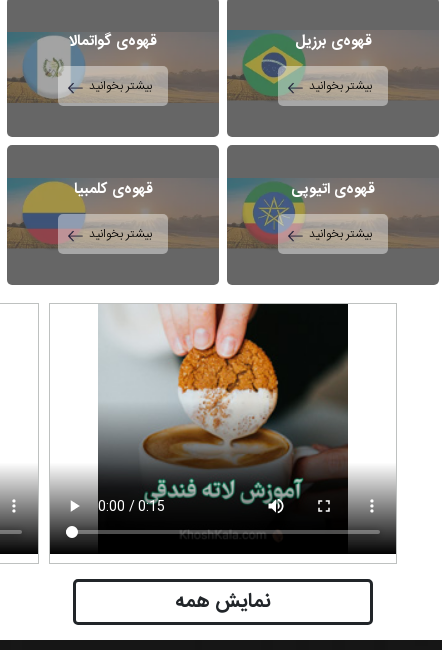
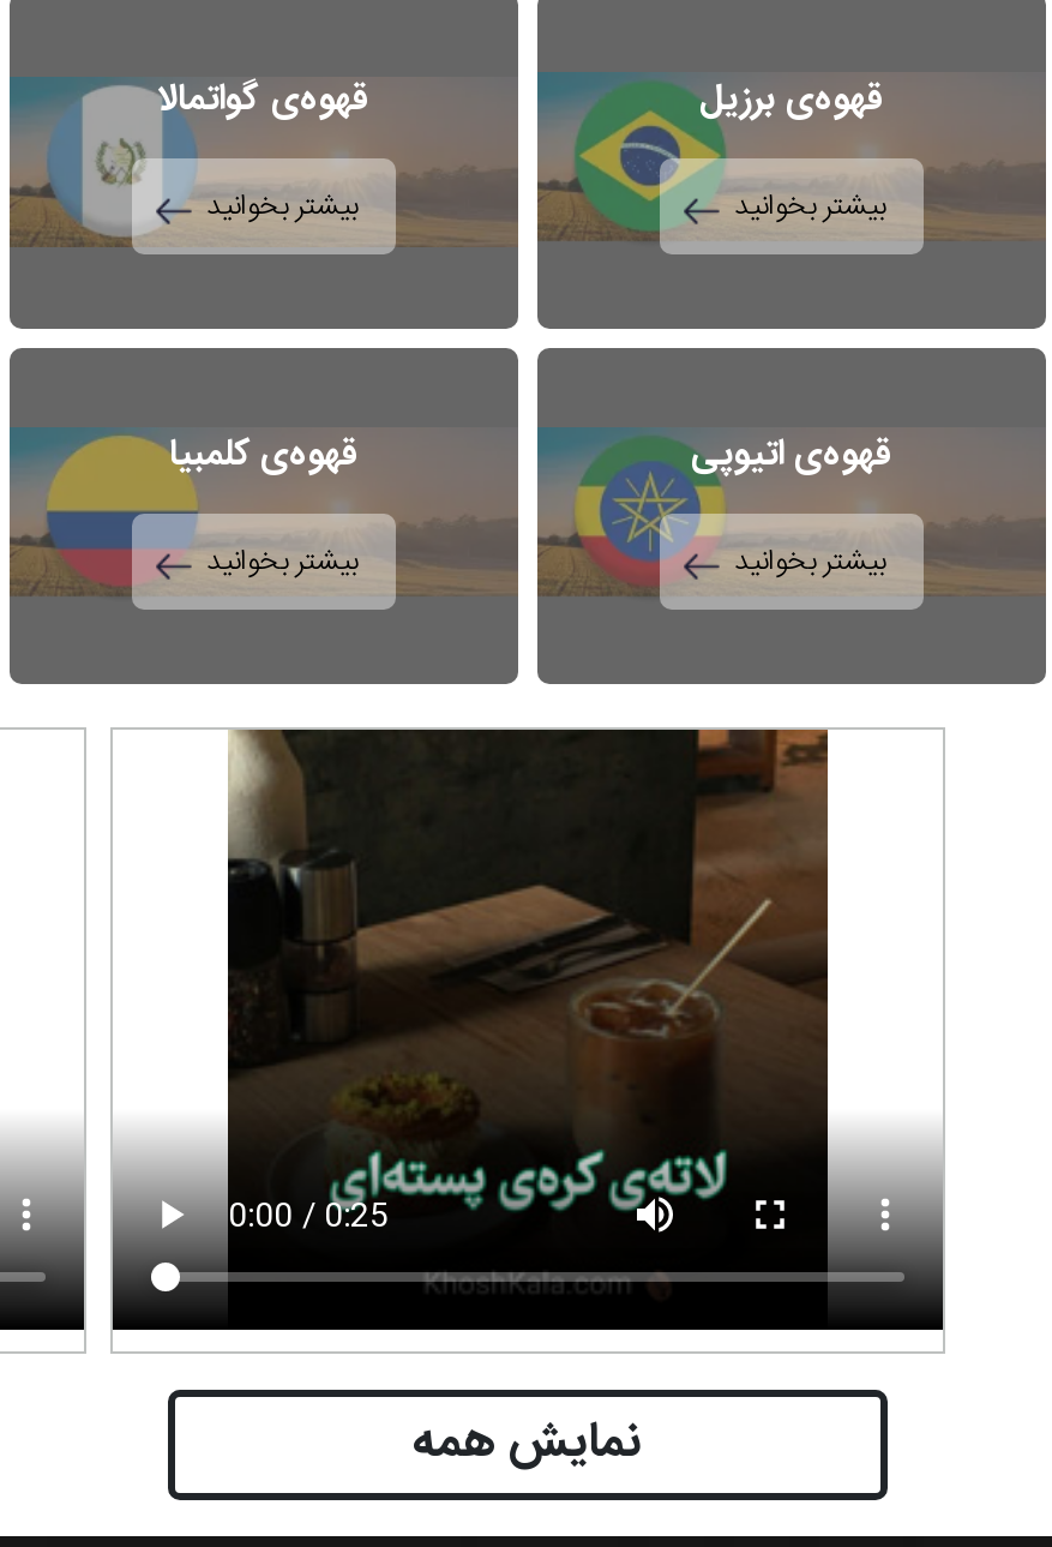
- [image]
+ [image]
